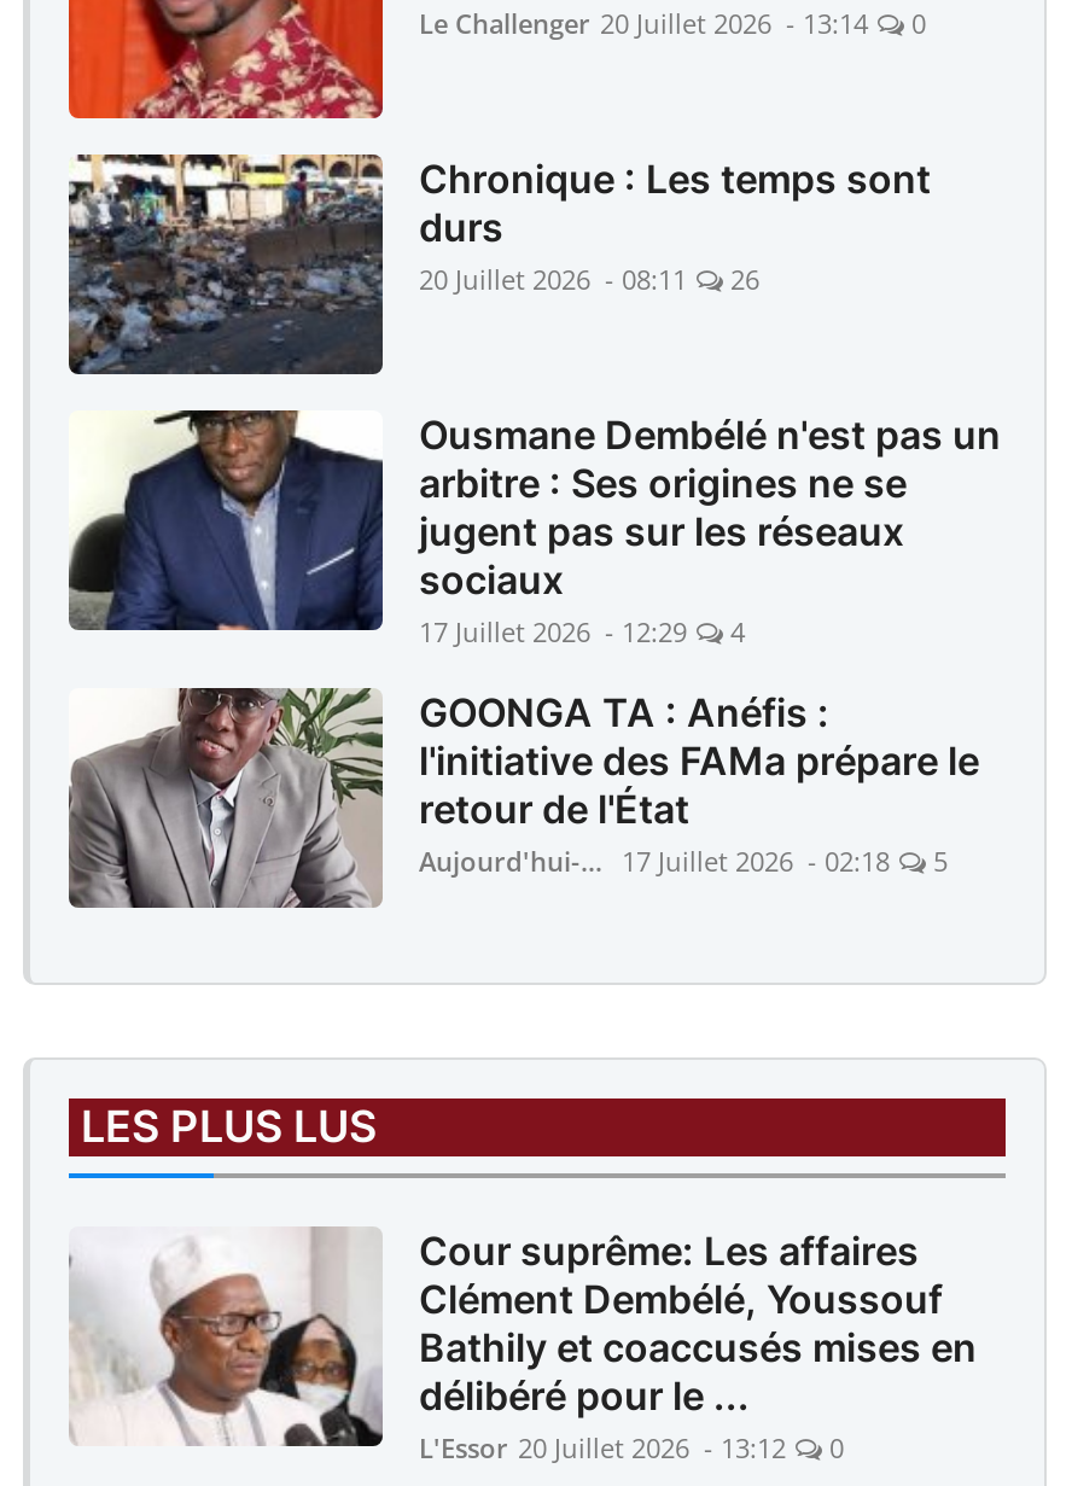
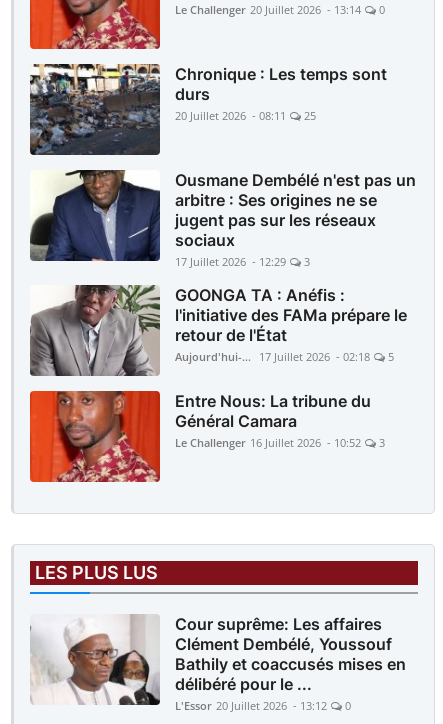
- 20 Juillet 2026 - 08:11 26
+ 20 Juillet 2026 - 08:11 25

- 17 Juillet 2026 - 12:29 4
+ 17 Juillet 2026 - 12:29 3

+ [image]
+ Entre Nous: La tribune du
+ Général Camara
+ Le Challenger 16 Juillet 2026 - 10:52
+ 3
